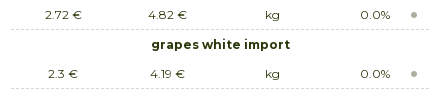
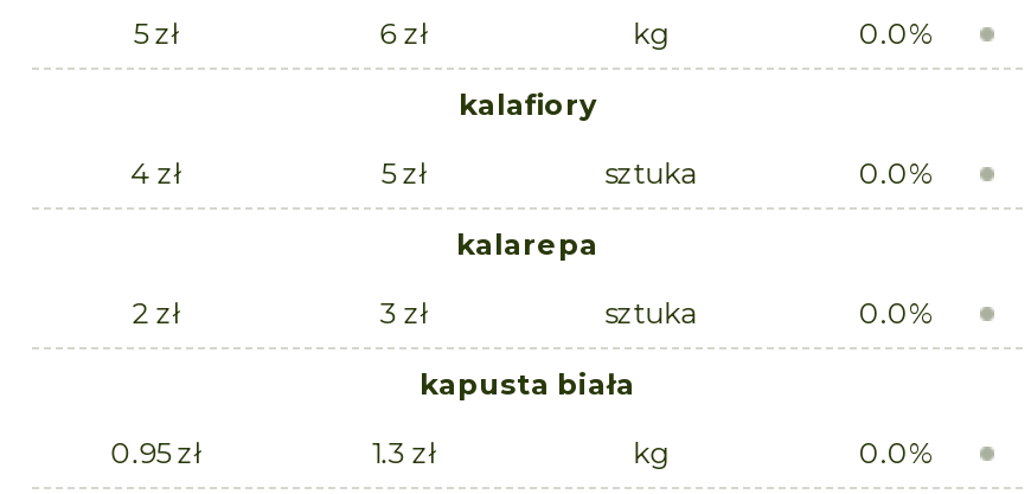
- 2.72 €
- 4.82 €
+ 5 zł
+ 6 zł

- grapes white import
- 2.3 €
- 4.19 €
+ kalafiory
+ 4 zł
+ 5 zł
+ sztuka
+ 0.0%
+ kalarepa
+ 2 zł
+ 3 zł
+ sztuka
+ 0.0%
+ kapusta biała
+ 0.95 zł
+ 1.3 zł
